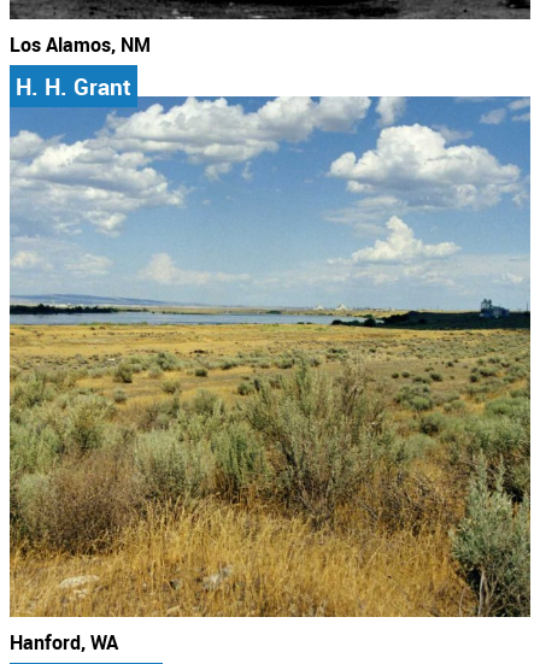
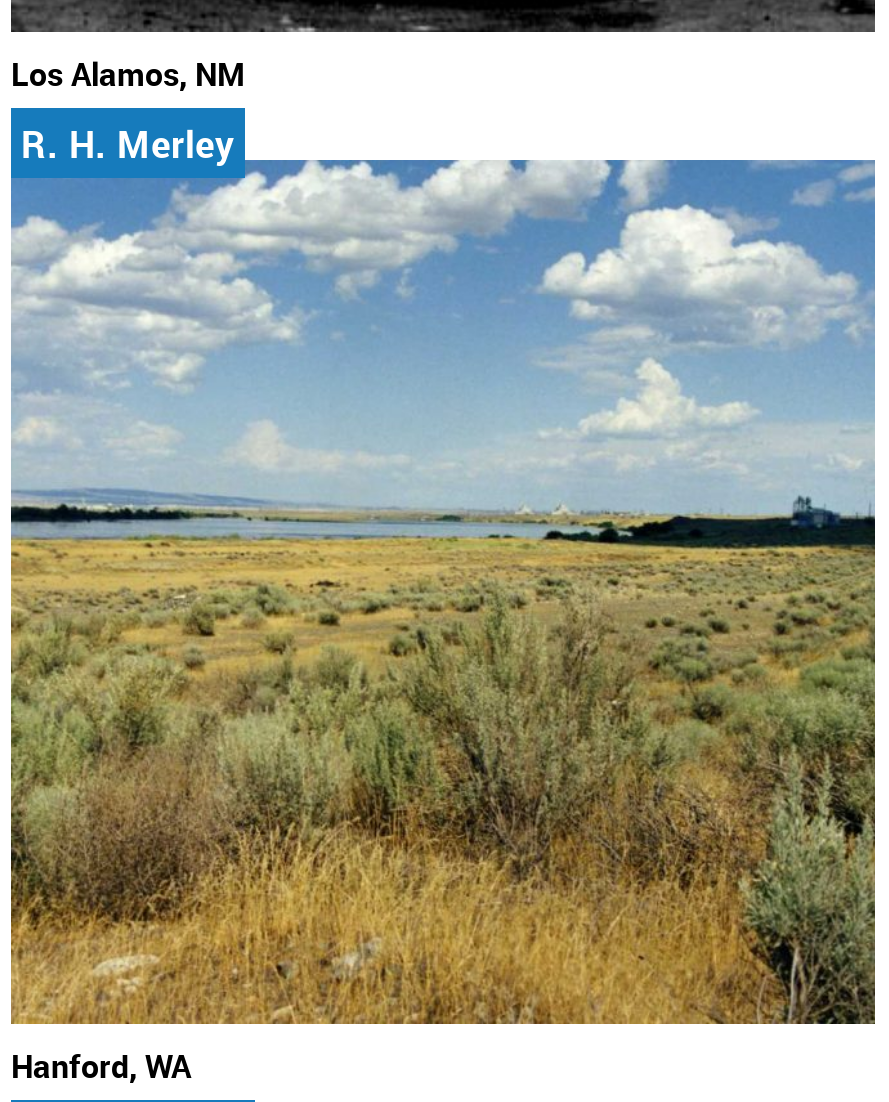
- H. H. Grant
+ R. H. Merley
